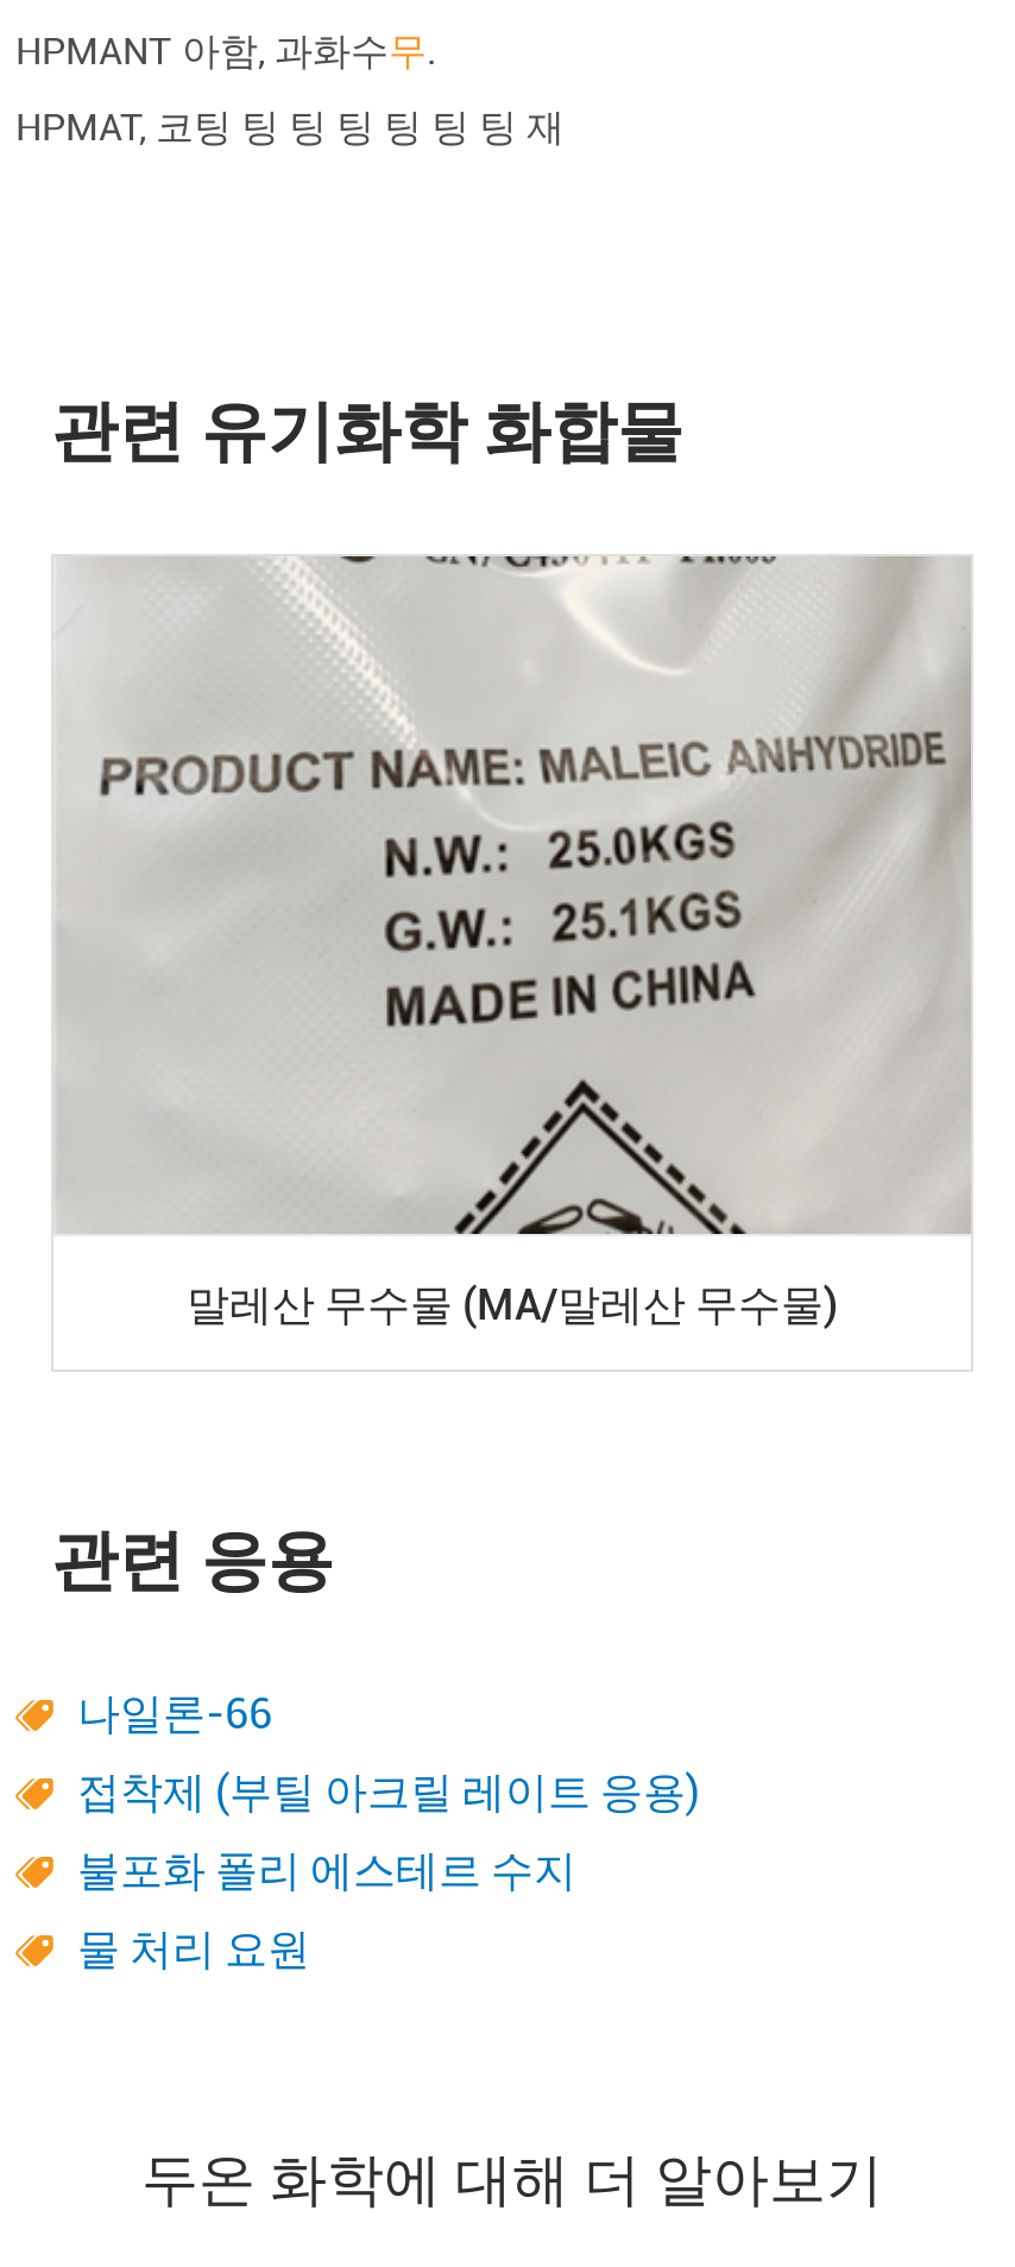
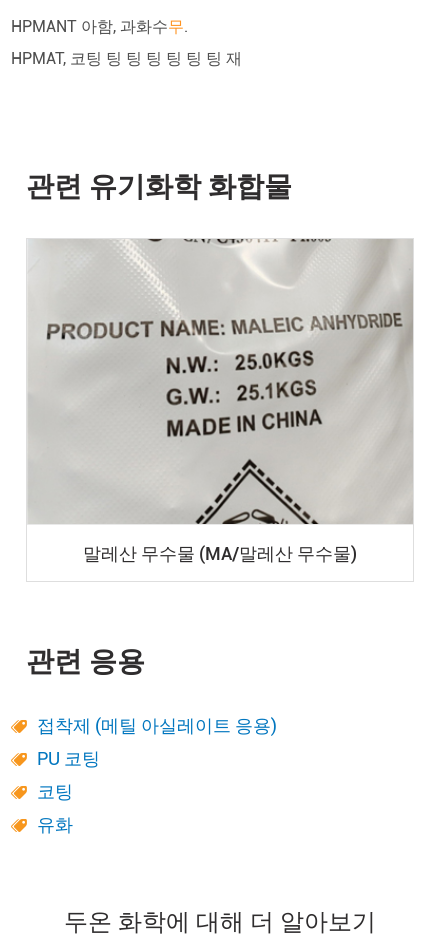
- 나일론-66
+ 접착제 (메틸 아실레이트 응용)

- 접착제 (부틸 아크릴 레이트 응용)
+ PU 코팅

- 불포화 폴리 에스테르 수지
+ 코팅

- 물 처리 요원
+ 유화
